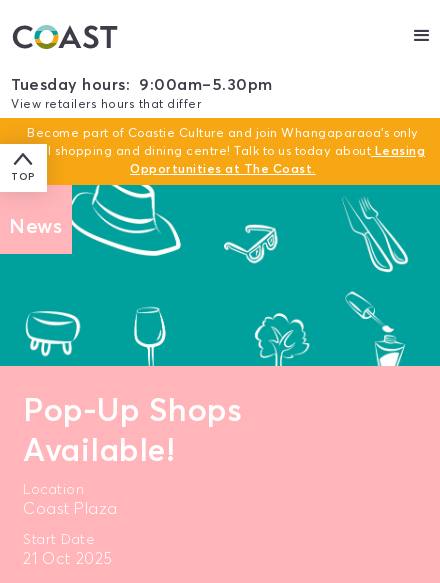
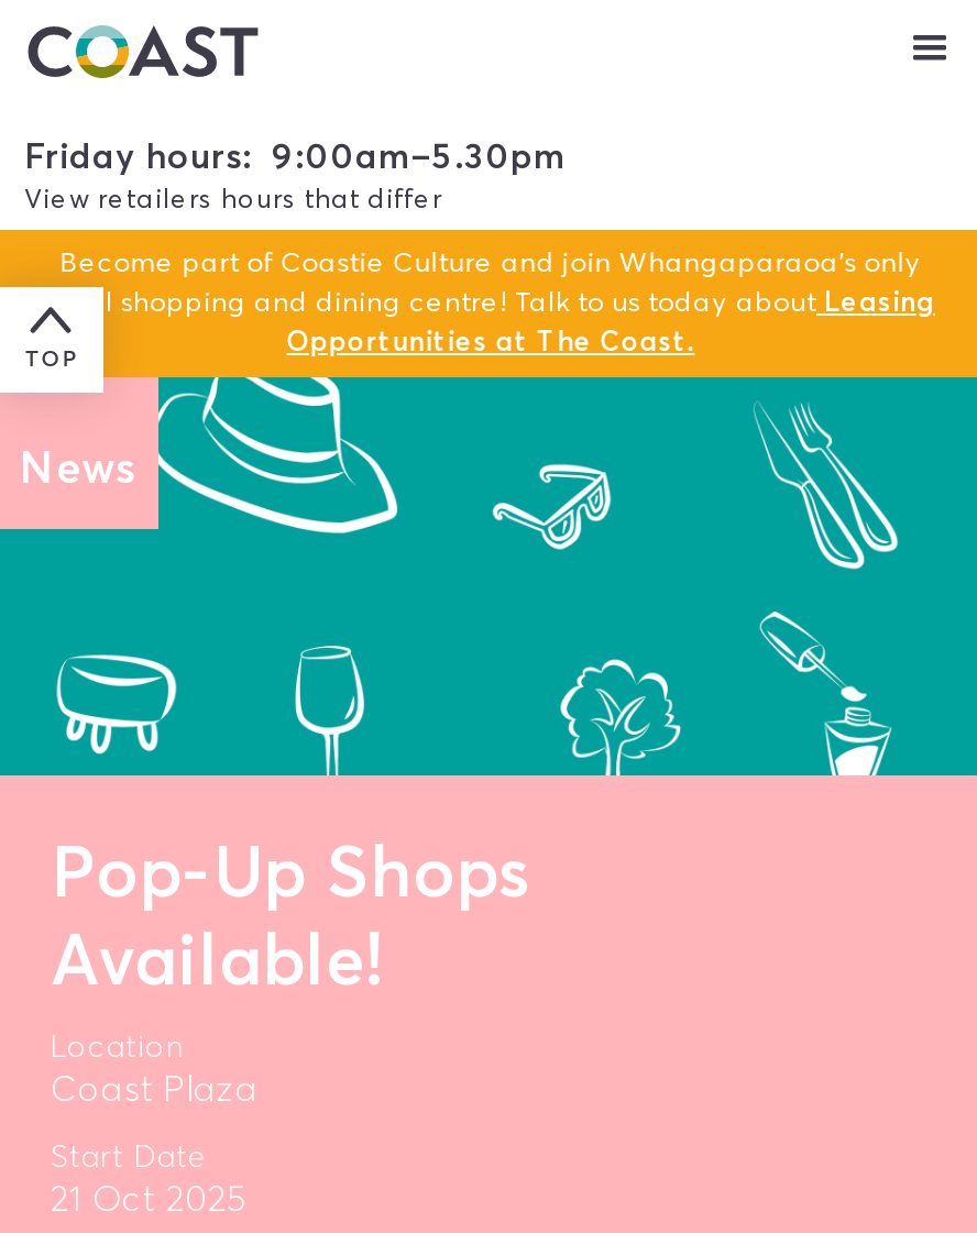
- Tuesday hours: 9:00am–5.30pm
+ Friday hours: 9:00am–5.30pm
